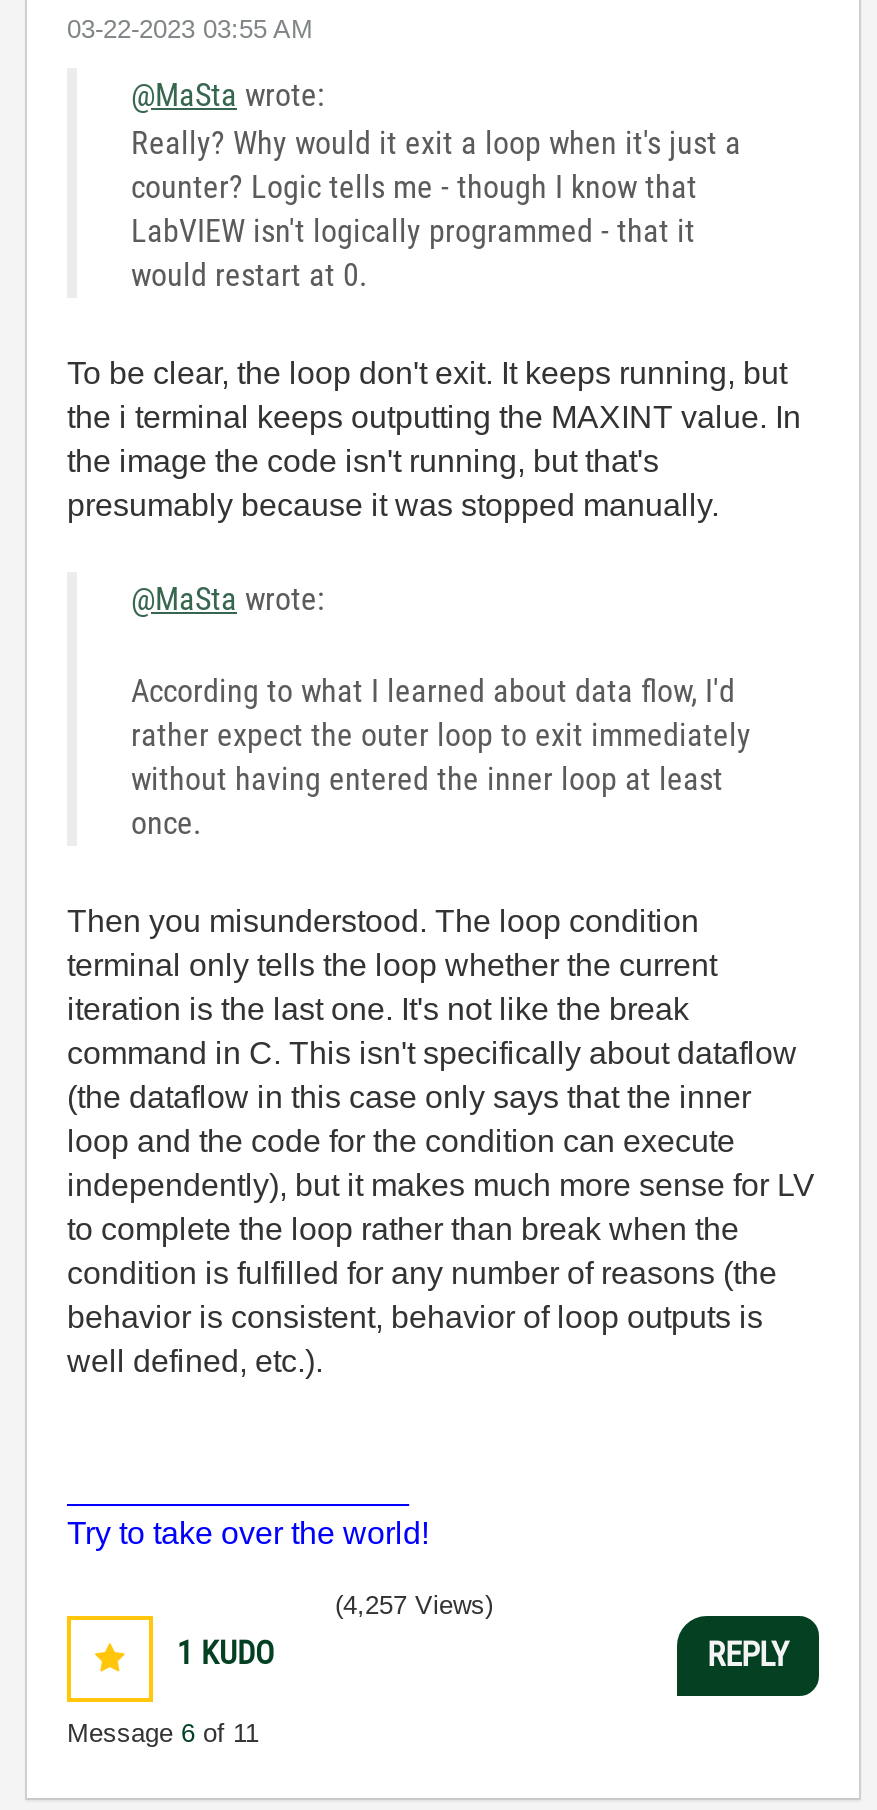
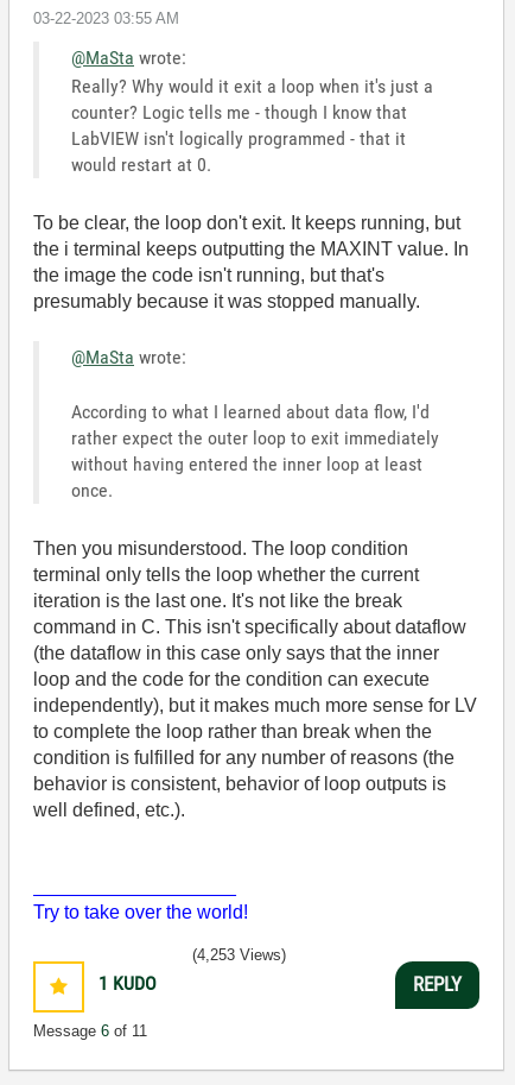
- (4,257 Views)
+ (4,253 Views)
